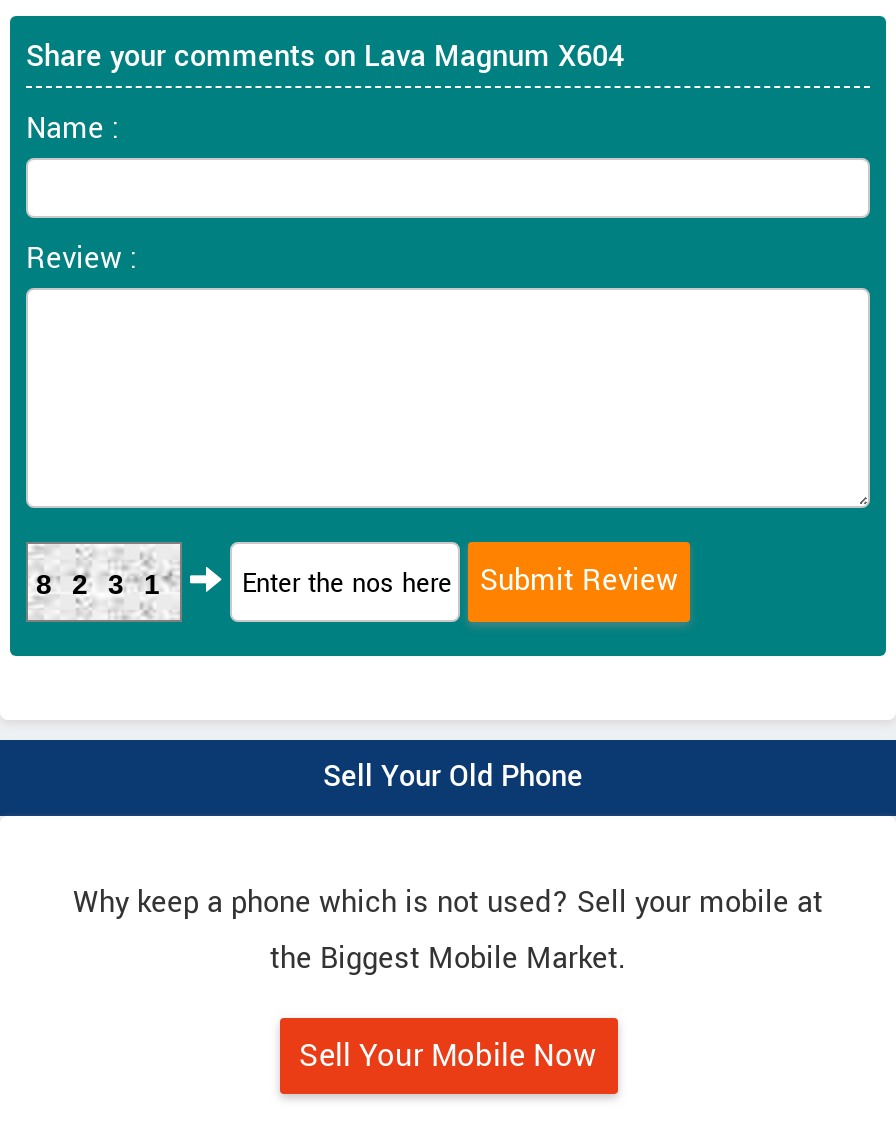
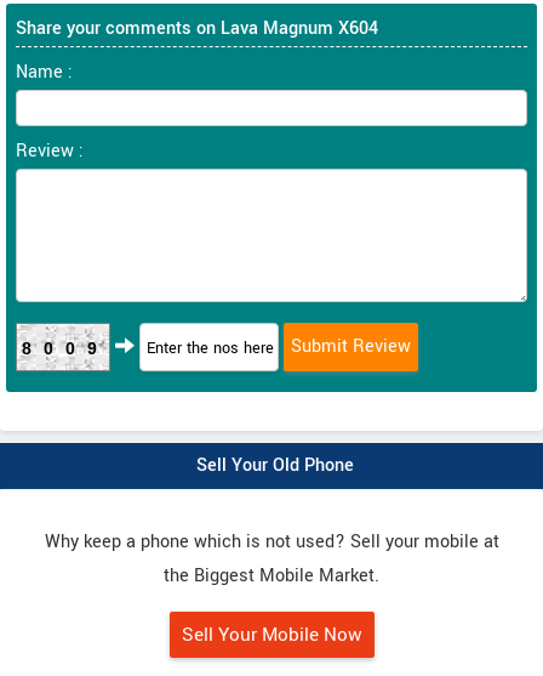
- 8231
+ 8009
